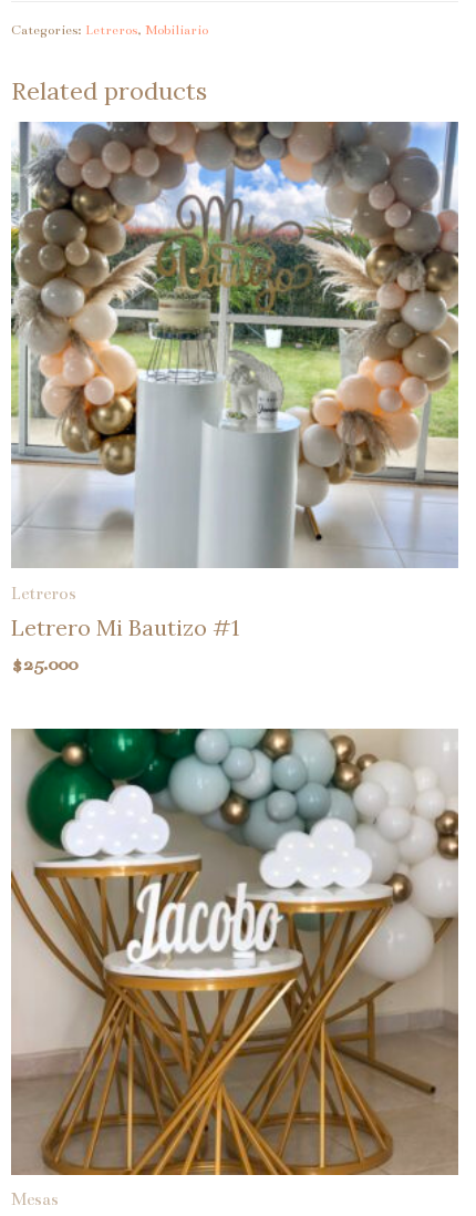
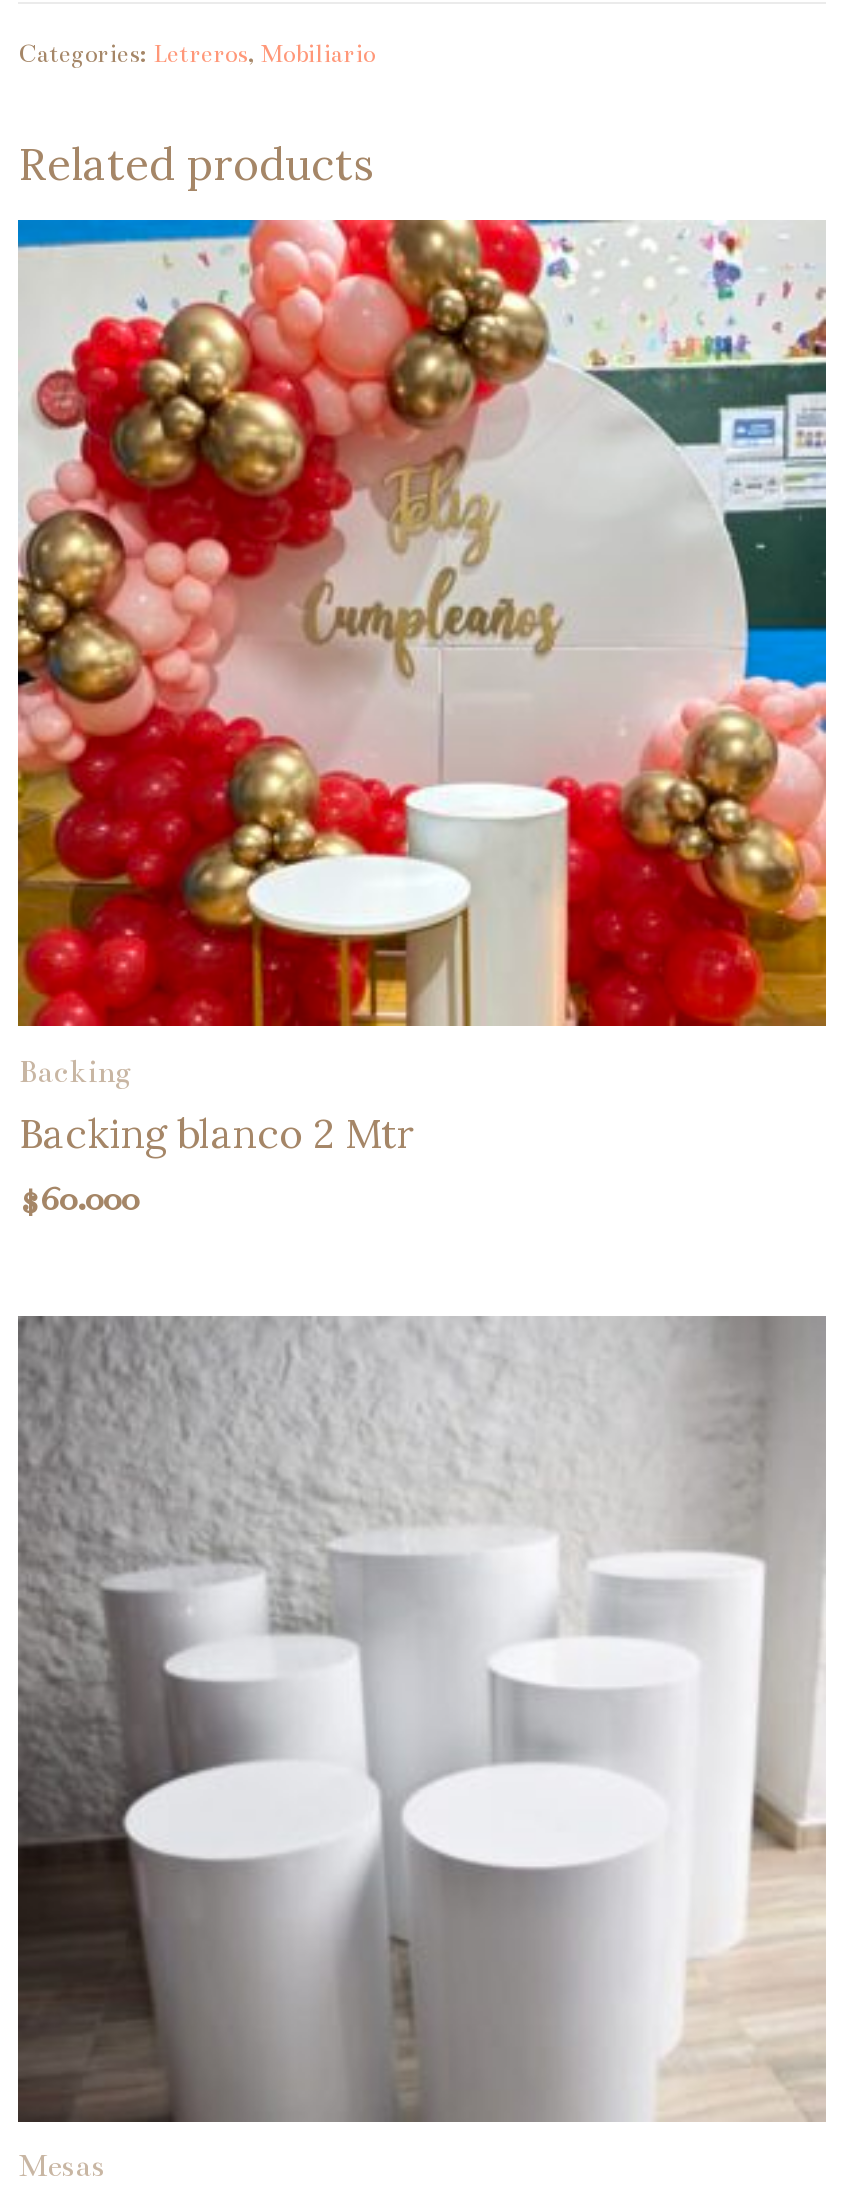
- [image]
- Letreros
- Letrero Mi Bautizo #1
- $25.000
+ [image]
+ Backing
+ Backing blanco 2 Mtr
+ $60.000

- [image]
+ [image]
